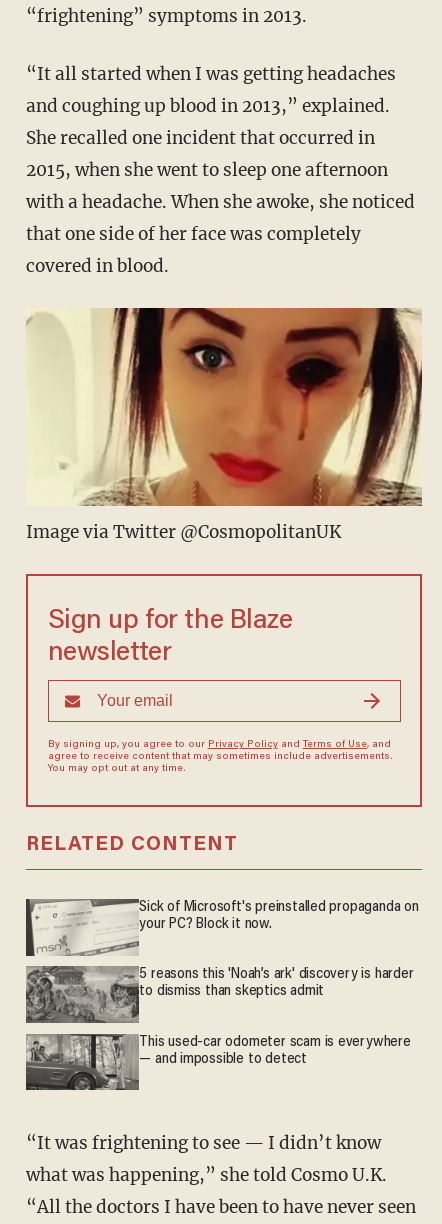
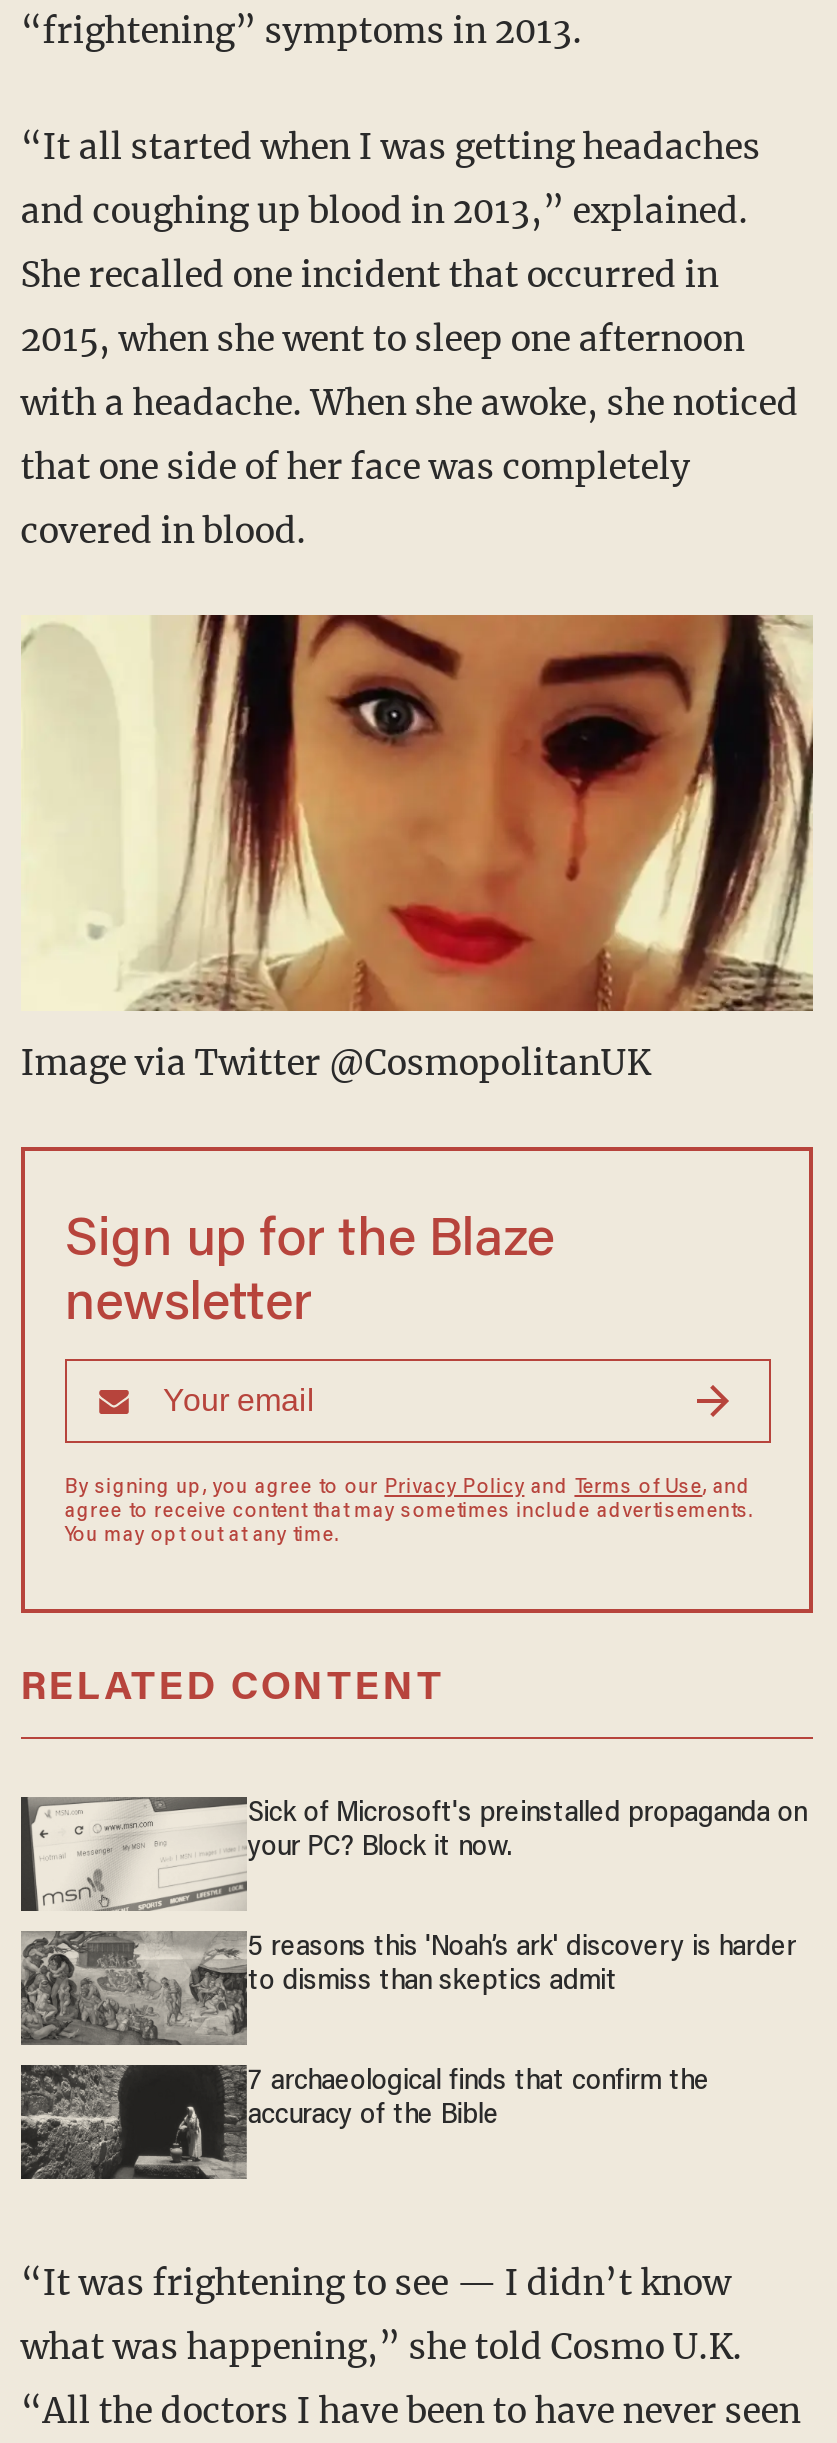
- [image]
- This used-car odometer scam is everywhere
- — and impossible to detect
+ [image]
+ 7 archaeological finds that confirm the
+ accuracy of the Bible
